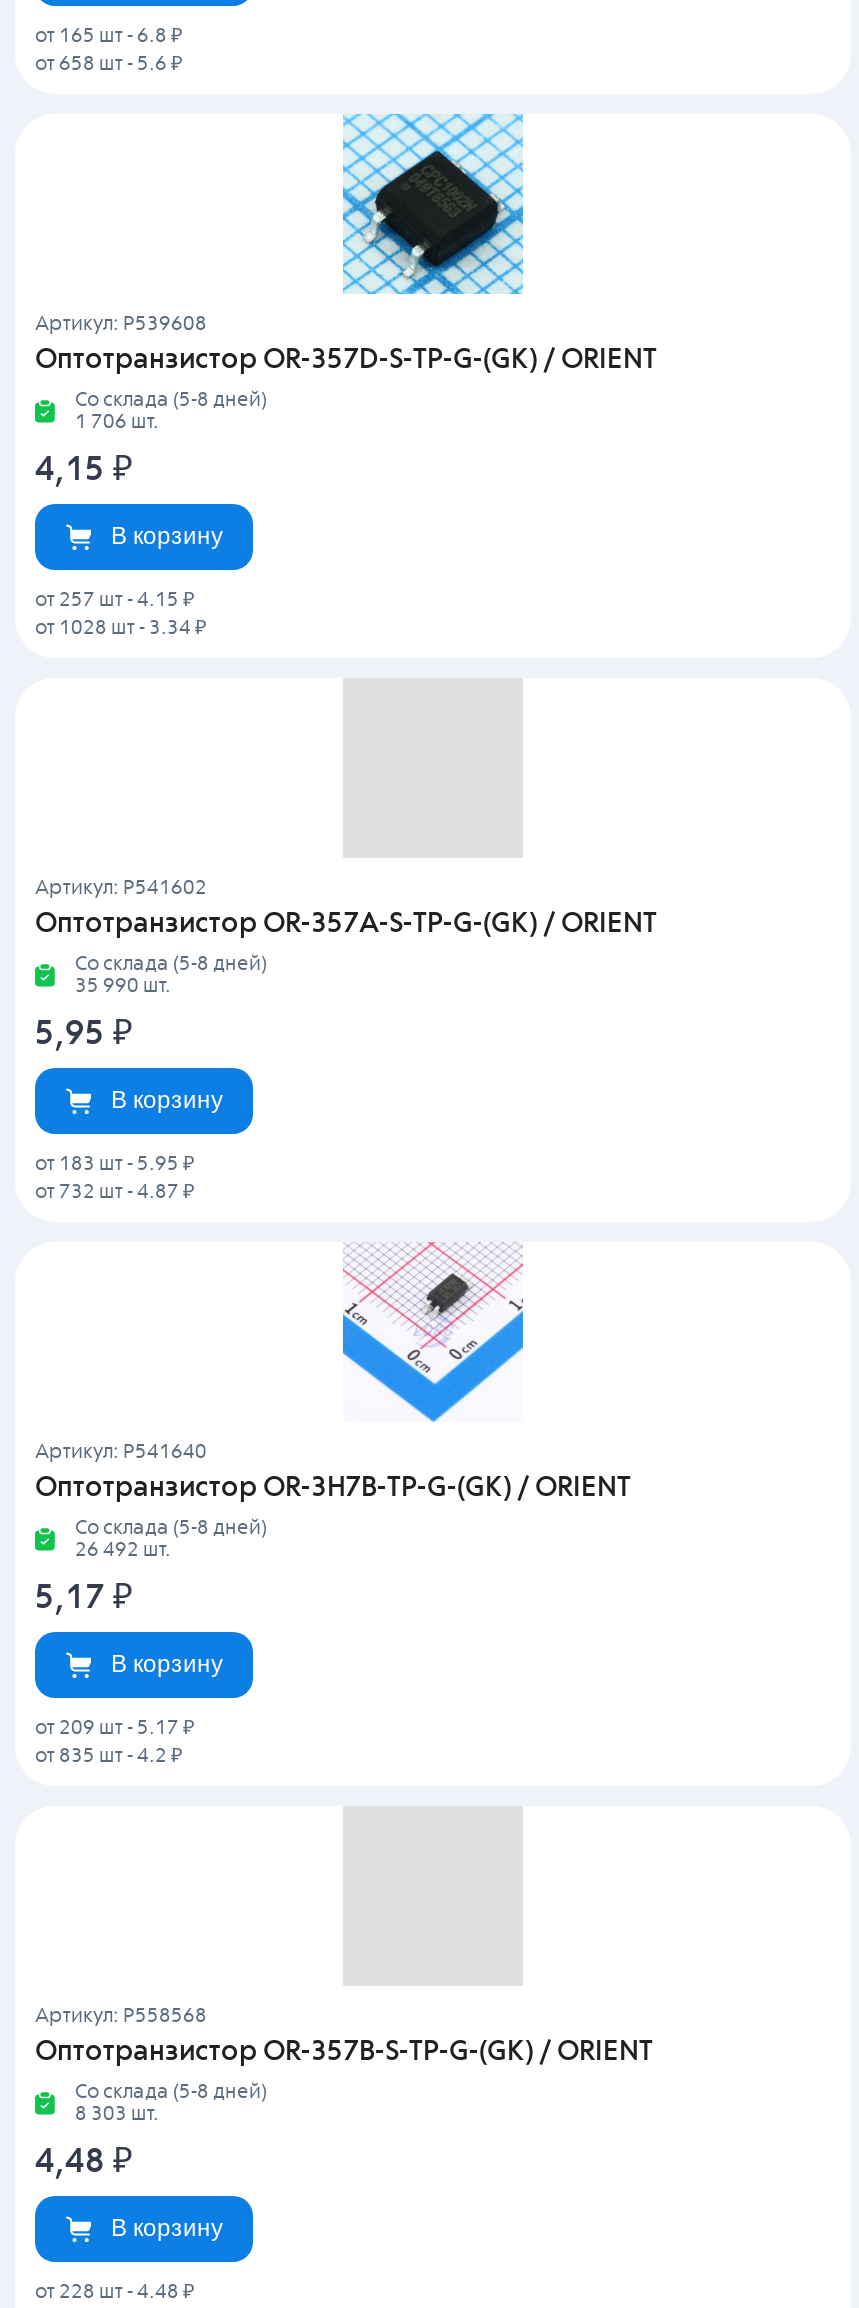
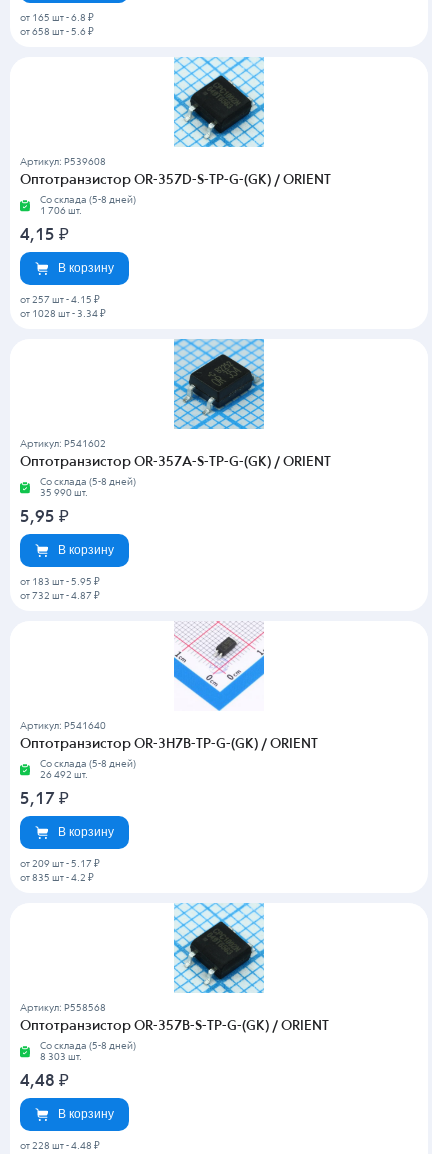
+ [image]

+ [image]
